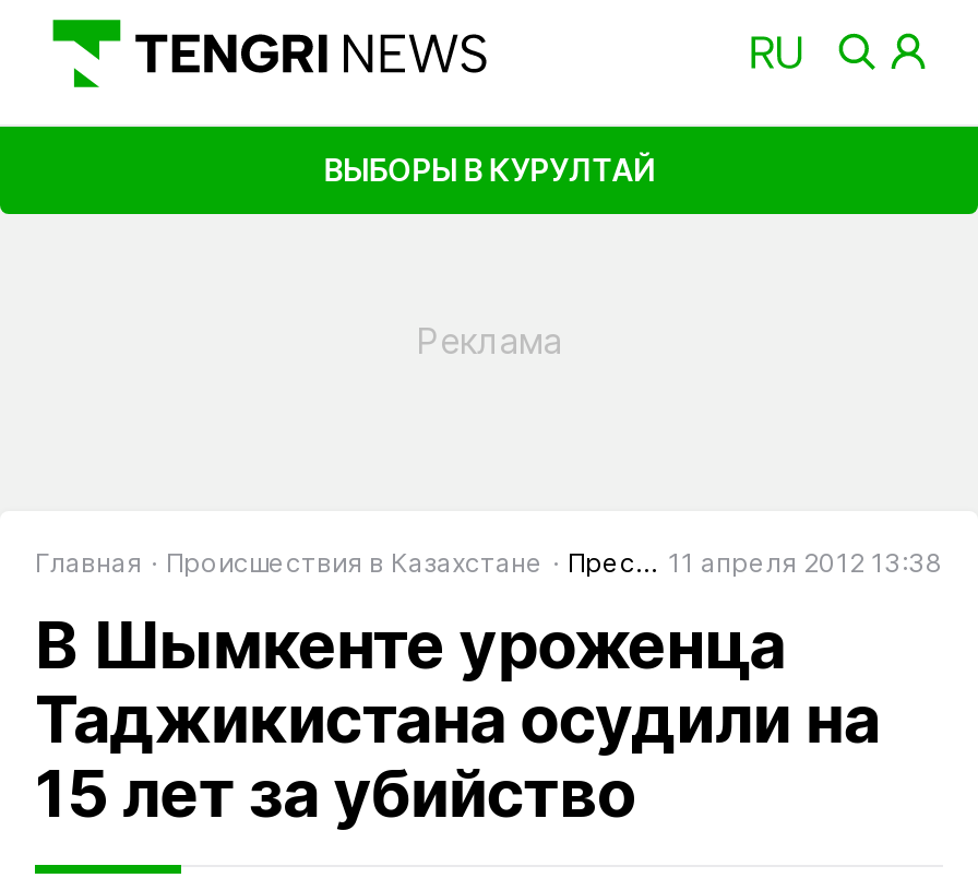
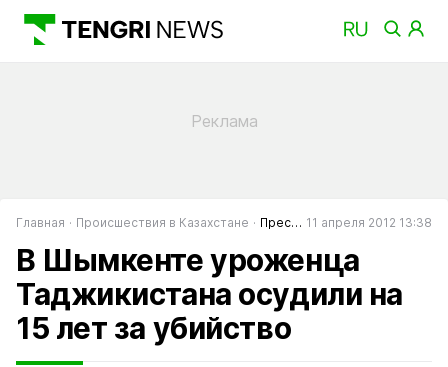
- ВЫБОРЫ В КУРУЛТАЙ
